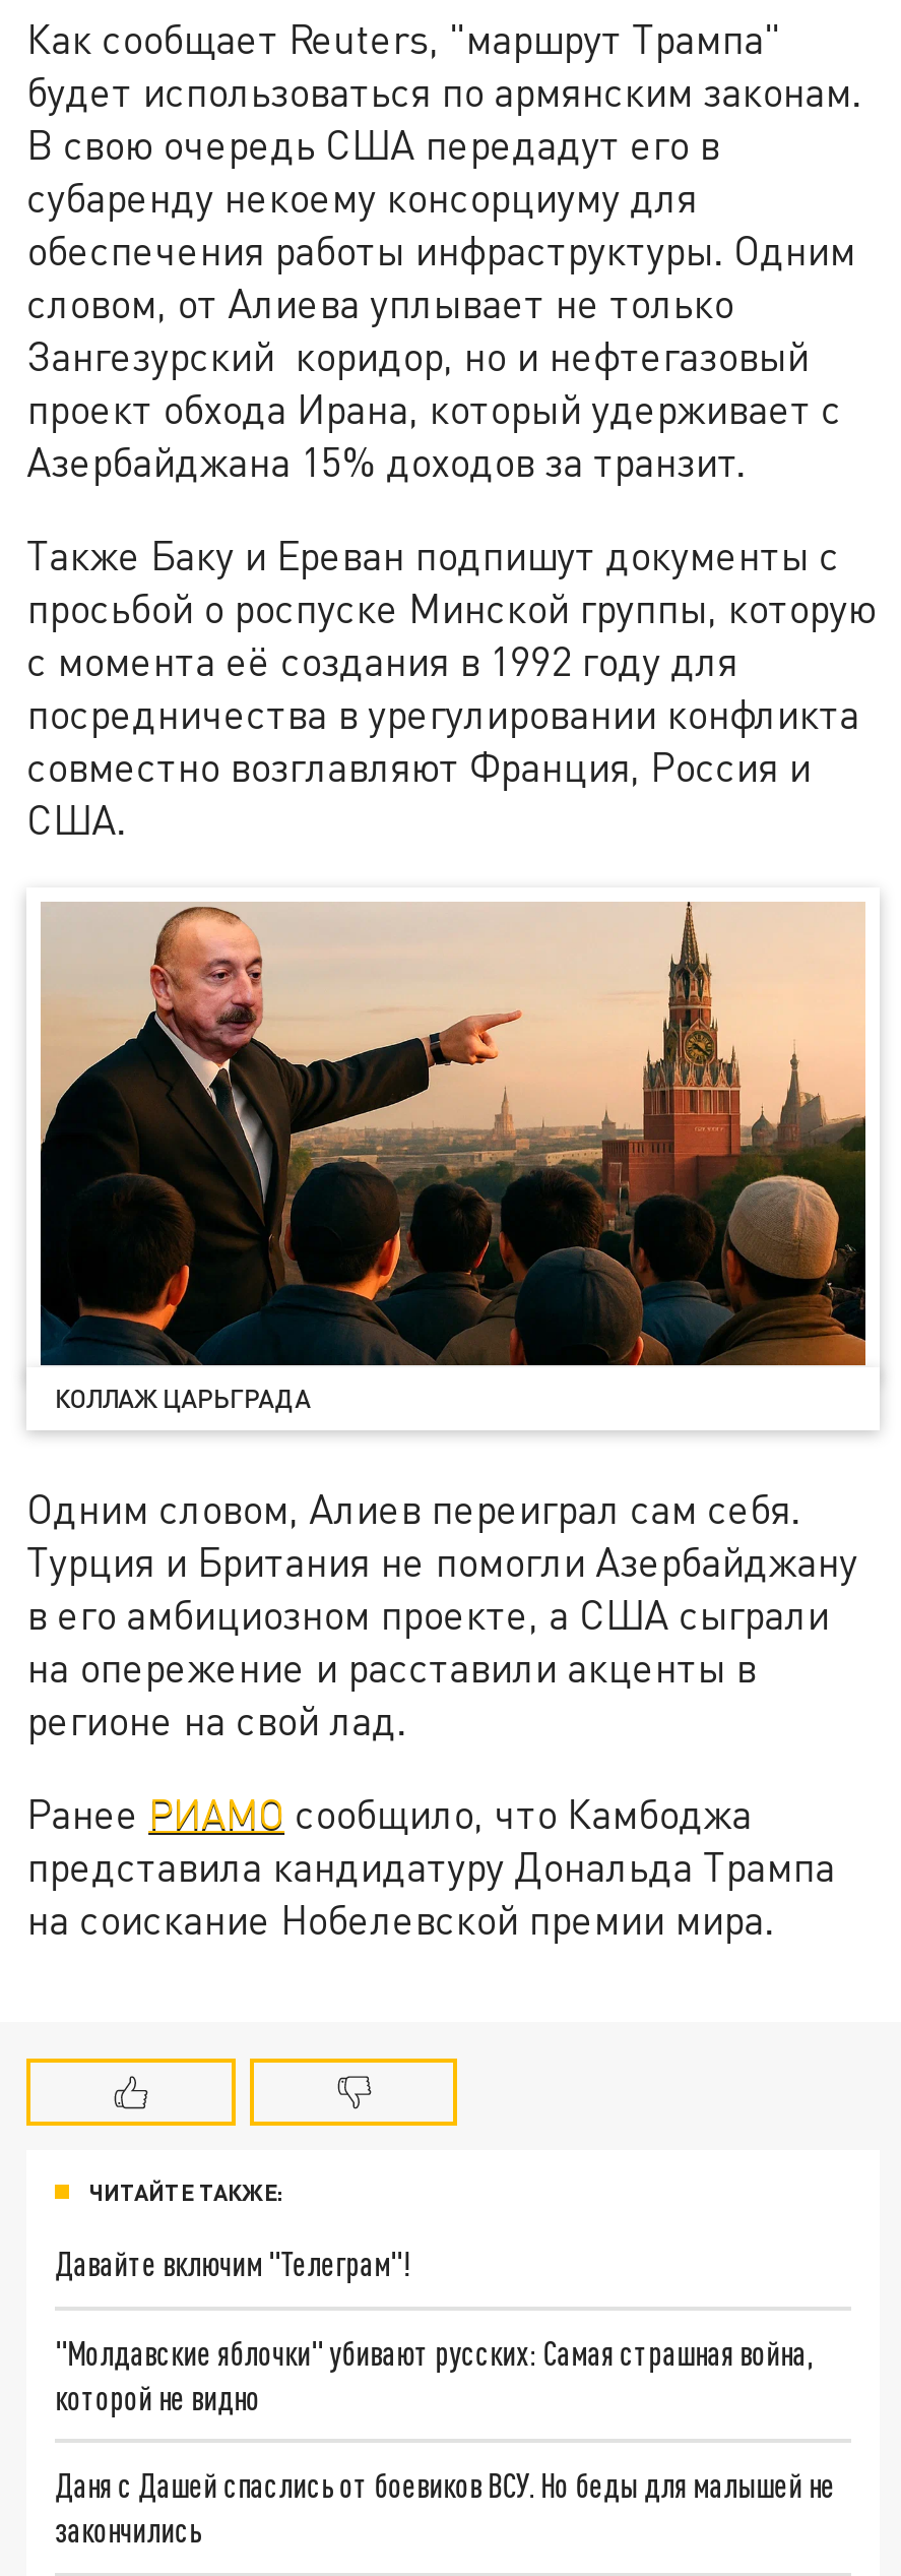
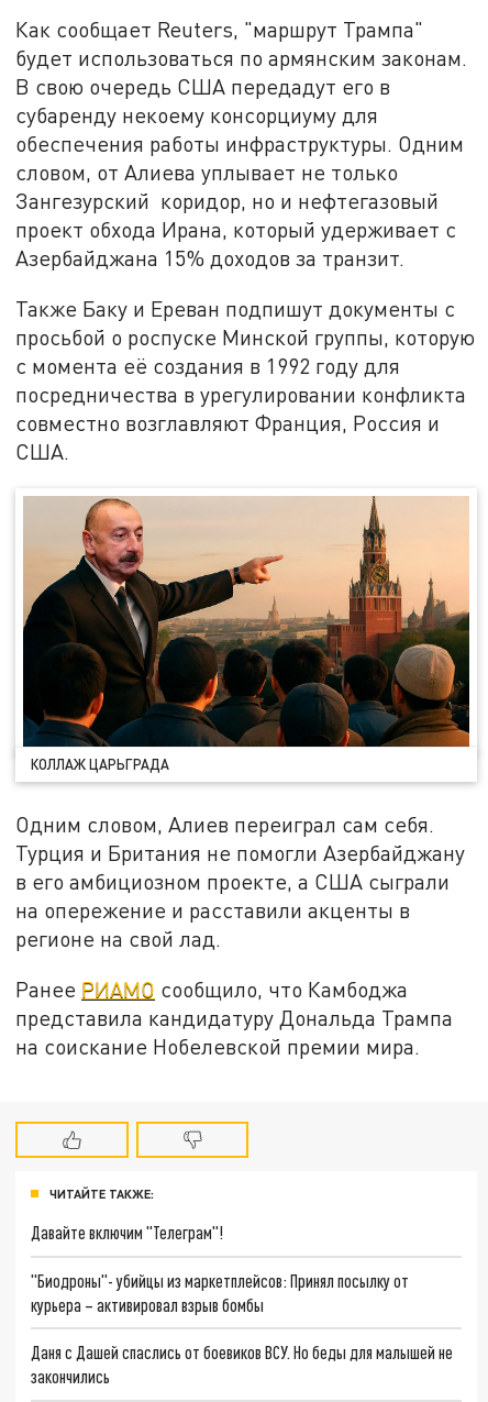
- "Молдавские яблочки" убивают русских: Самая страшная война,
- которой не видно
+ "Биодроны"- убийцы из маркетплейсов: Принял посылку от
+ курьера – активировал взрыв бомбы
